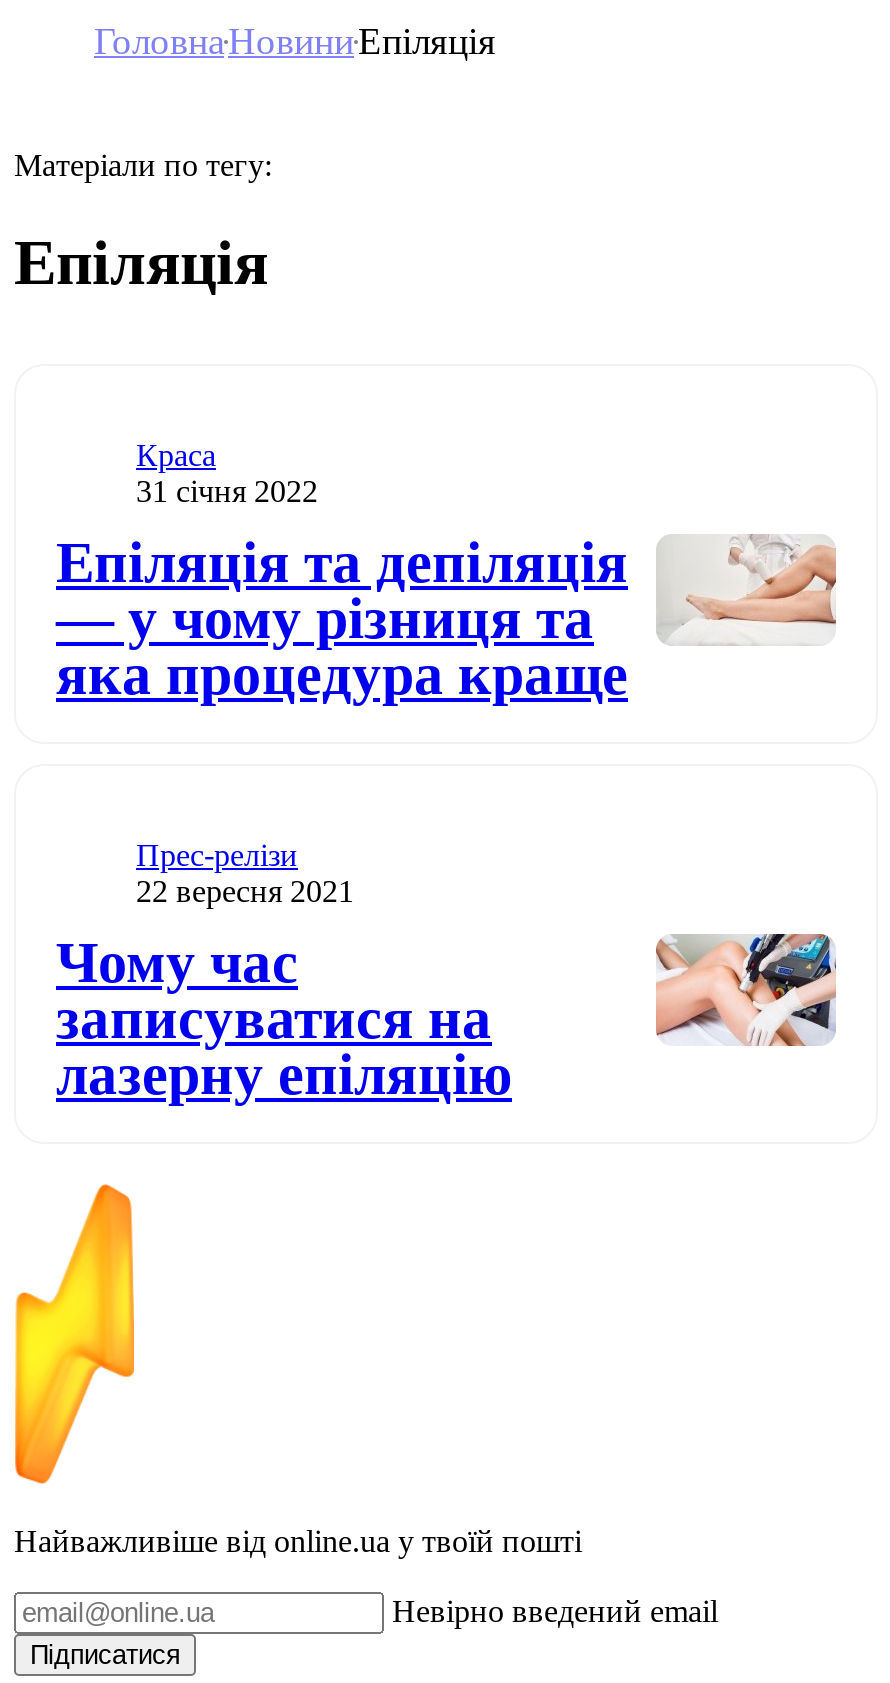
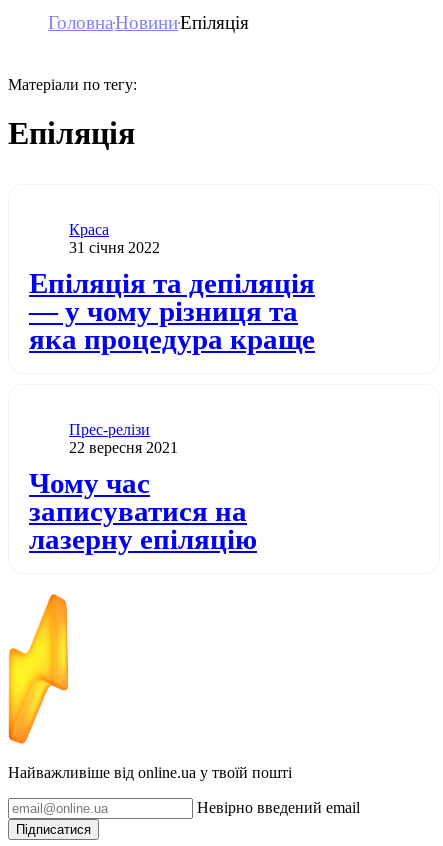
- [image]

- [image]
